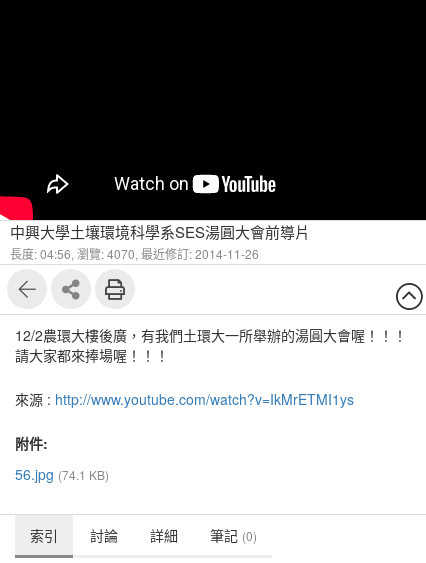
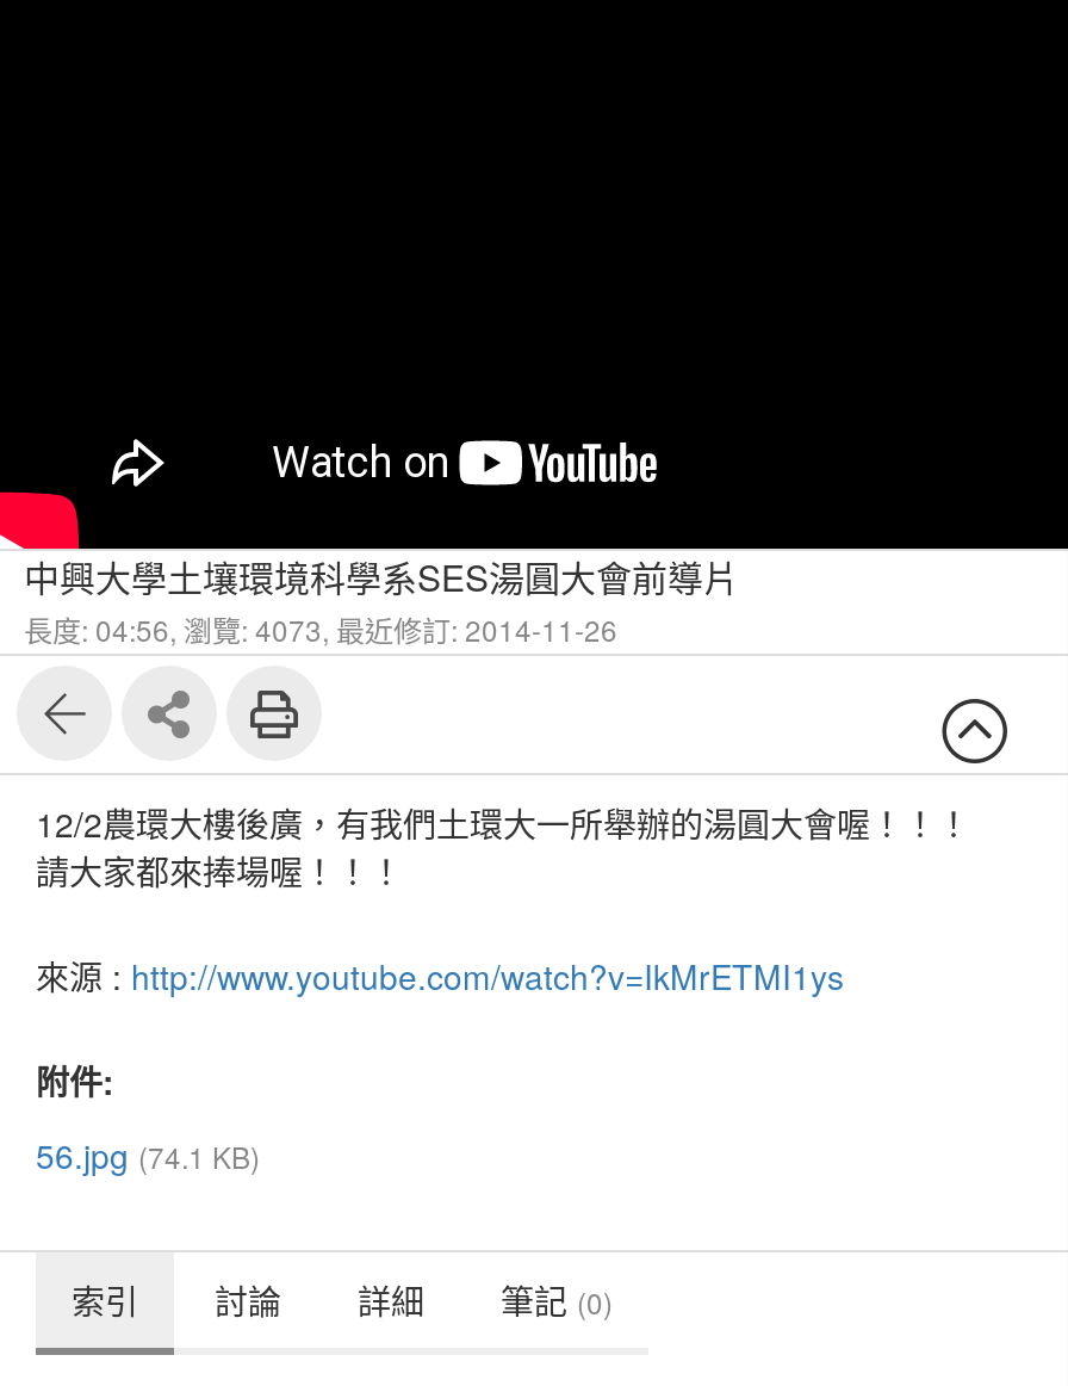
- 長度: 04:56,瀏覽: 4070,最近修訂: 2014-11-26
+ 長度: 04:56,瀏覽: 4073,最近修訂: 2014-11-26
